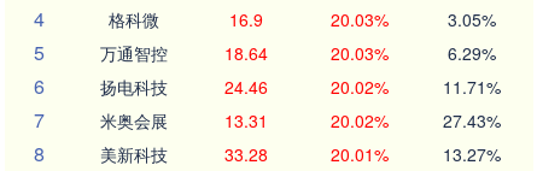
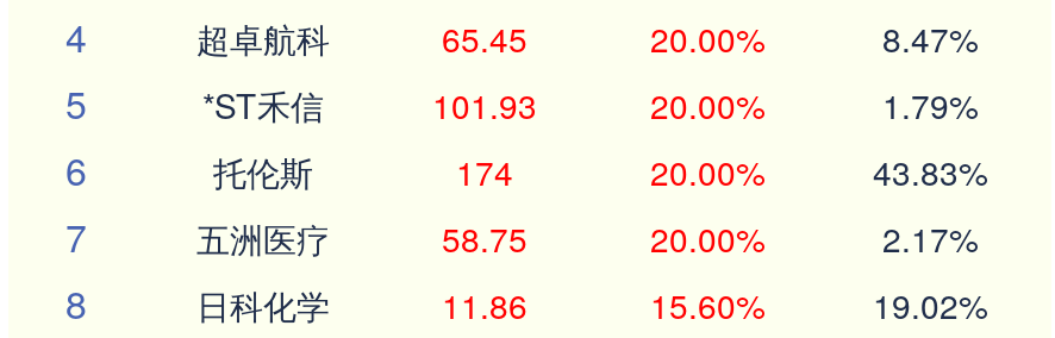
- 格科微
- 16.9
- 20.03%
- 3.05%
+ 超卓航科
+ 65.45
+ 20.00%
+ 8.47%

- 万通智控
- 18.64
- 20.03%
- 6.29%
+ *ST禾信
+ 101.93
+ 20.00%
+ 1.79%

- 扬电科技
- 24.46
- 20.02%
- 11.71%
+ 托伦斯
+ 174
+ 20.00%
+ 43.83%

- 米奥会展
- 13.31
- 20.02%
- 27.43%
+ 五洲医疗
+ 58.75
+ 20.00%
+ 2.17%

- 美新科技
- 33.28
- 20.01%
- 13.27%
+ 日科化学
+ 11.86
+ 15.60%
+ 19.02%
